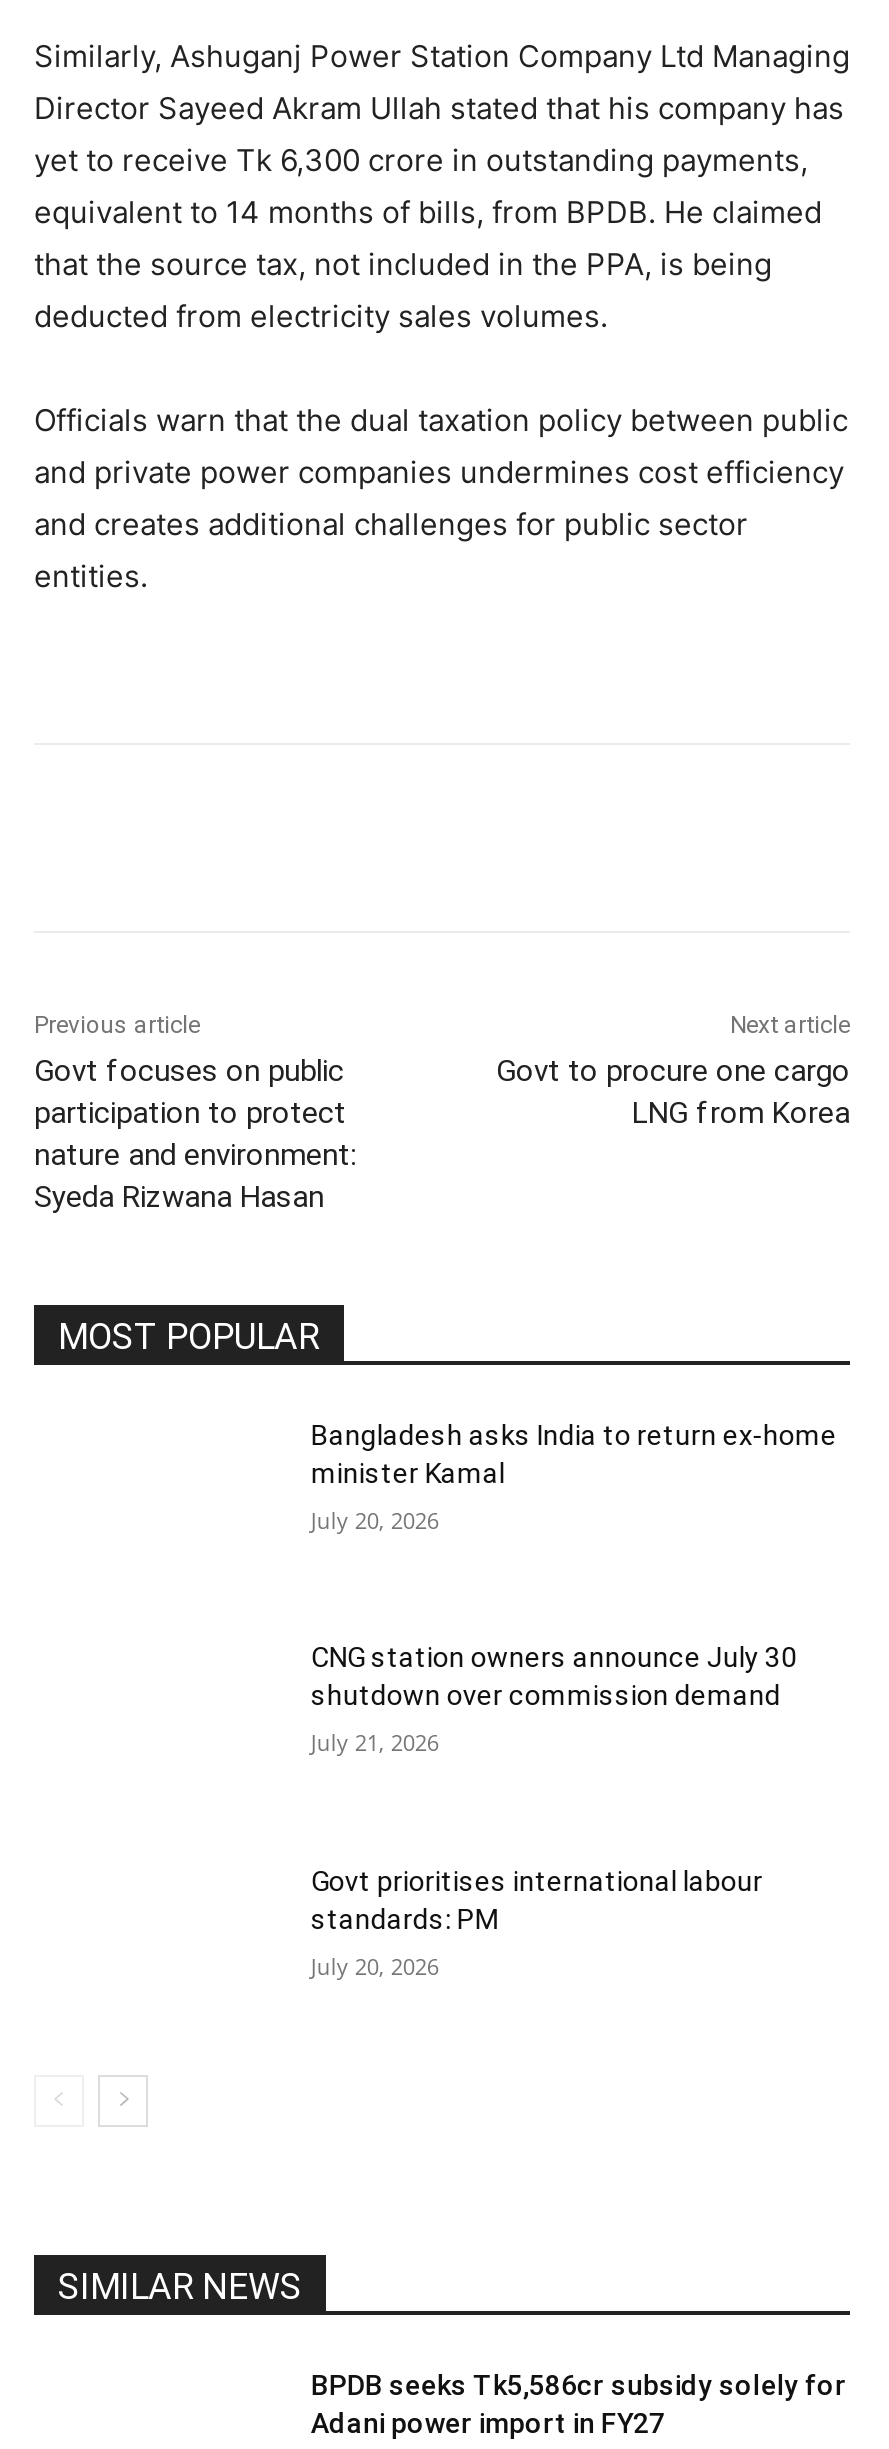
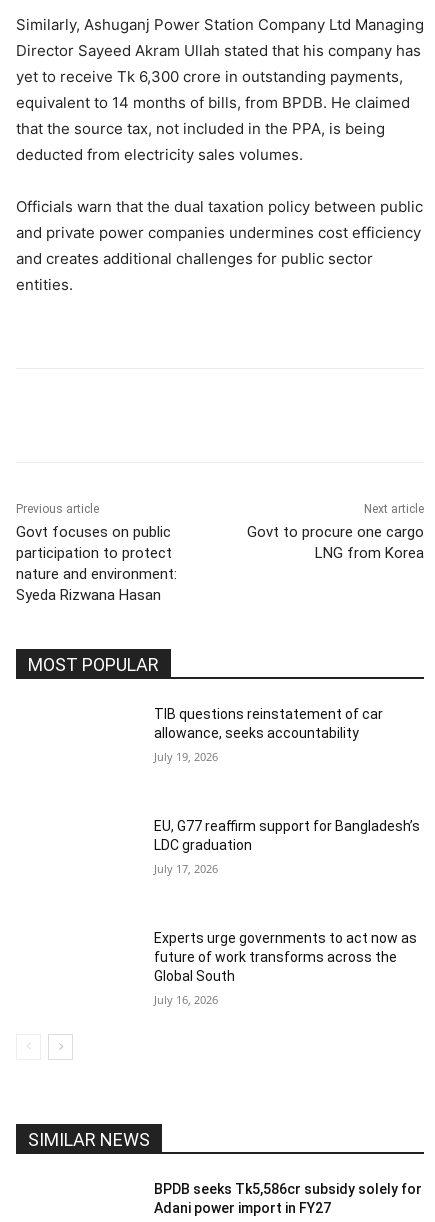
- Bangladesh asks India to return ex-home
- minister Kamal
+ TIB questions reinstatement of car
+ allowance, seeks accountability

- July 20, 2026
+ July 19, 2026

- CNG station owners announce July 30
- shutdown over commission demand
+ EU, G77 reaffirm support for Bangladesh’s
+ LDC graduation

- July 21, 2026
+ July 17, 2026

- Govt prioritises international labour
- standards: PM
+ Experts urge governments to act now as
+ future of work transforms across the
+ Global South

- July 20, 2026
+ July 16, 2026
